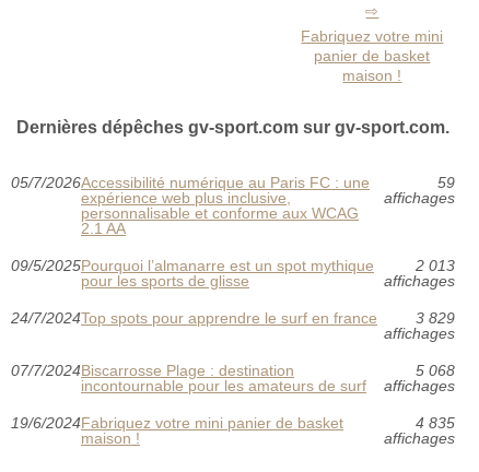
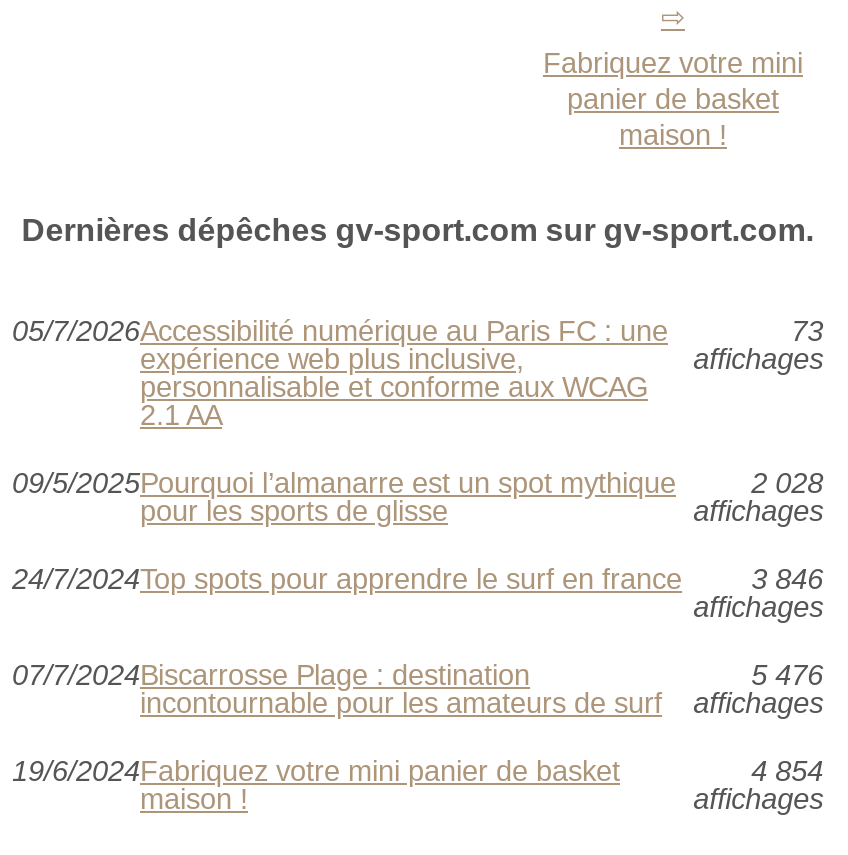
- 59
+ 73

- 2 013
+ 2 028

- 3 829
+ 3 846

- 5 068
+ 5 476

- 4 835
+ 4 854
